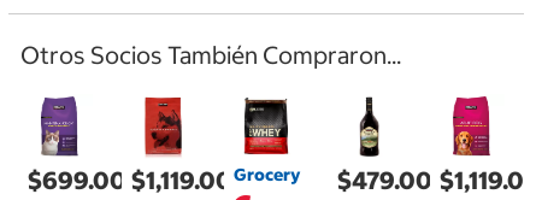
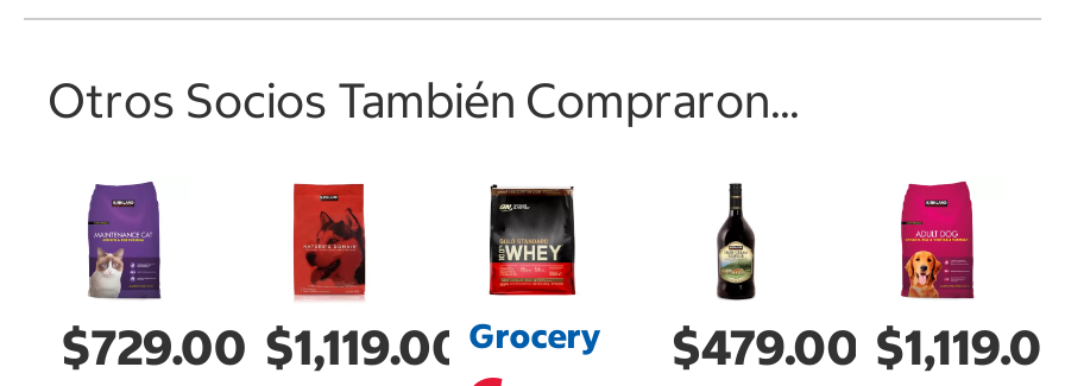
- $699.00
+ $729.00
